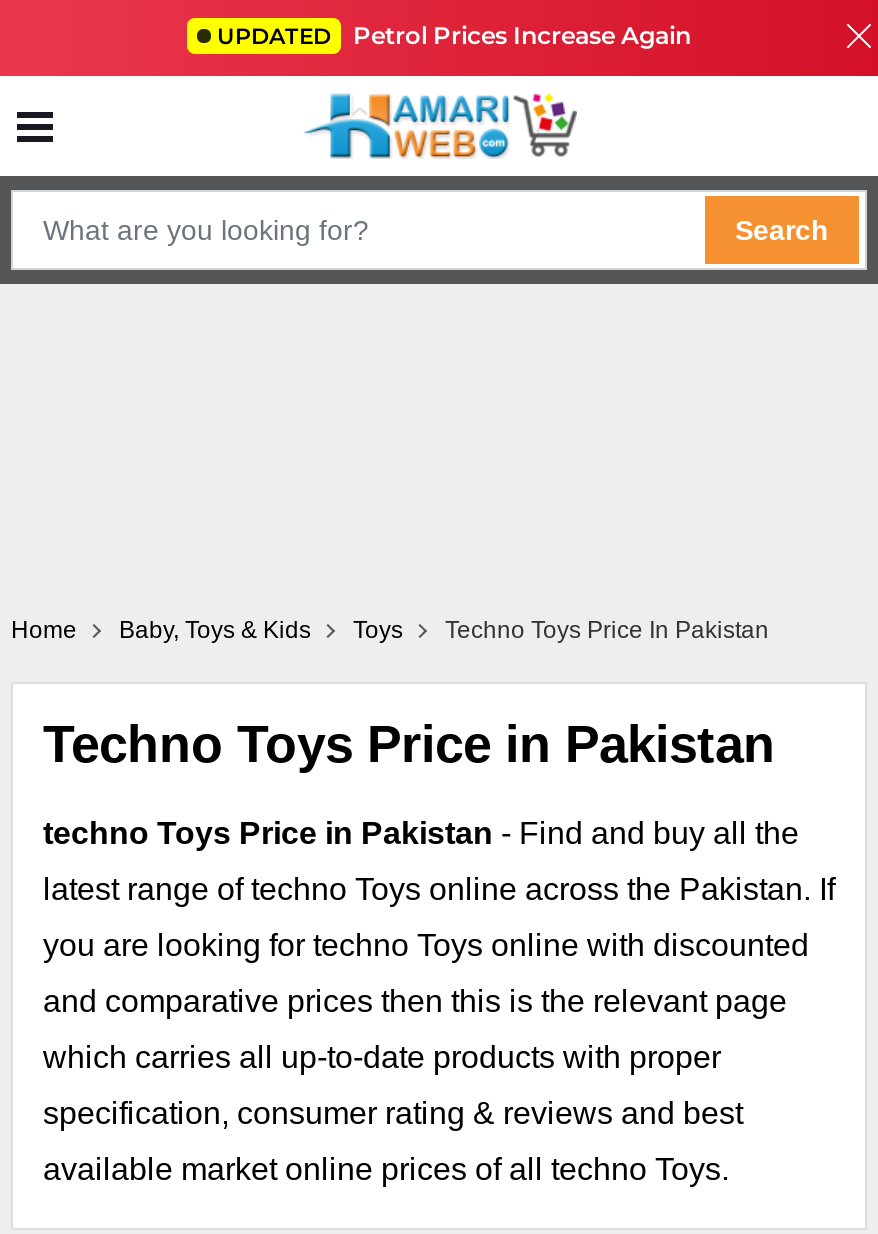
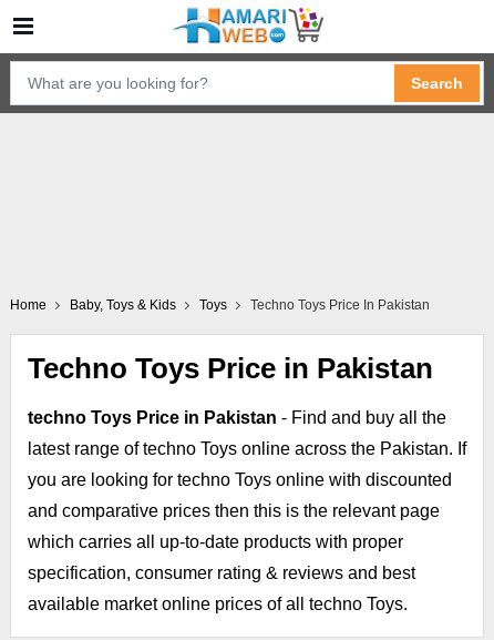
- UPDATED Petrol Prices Increase Again
